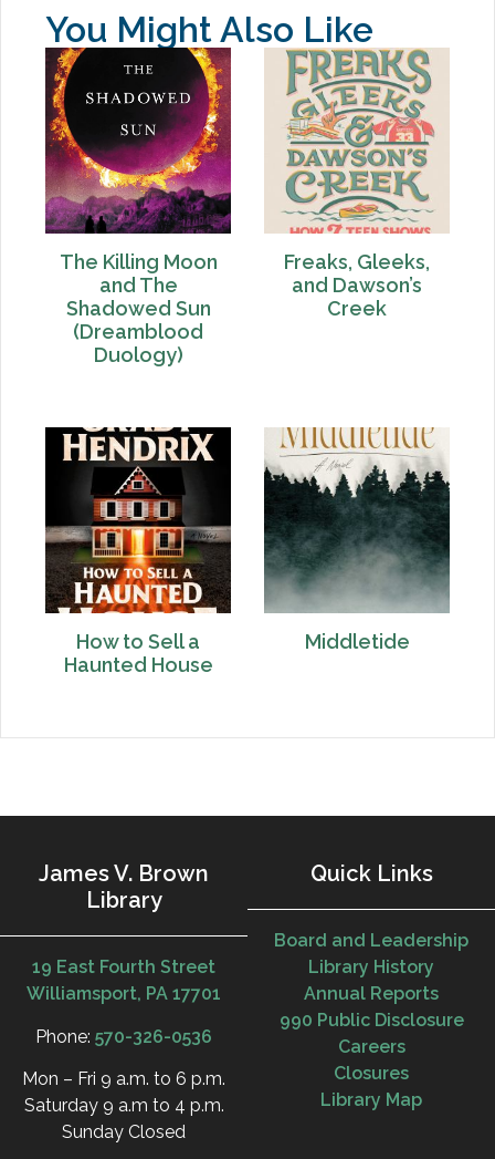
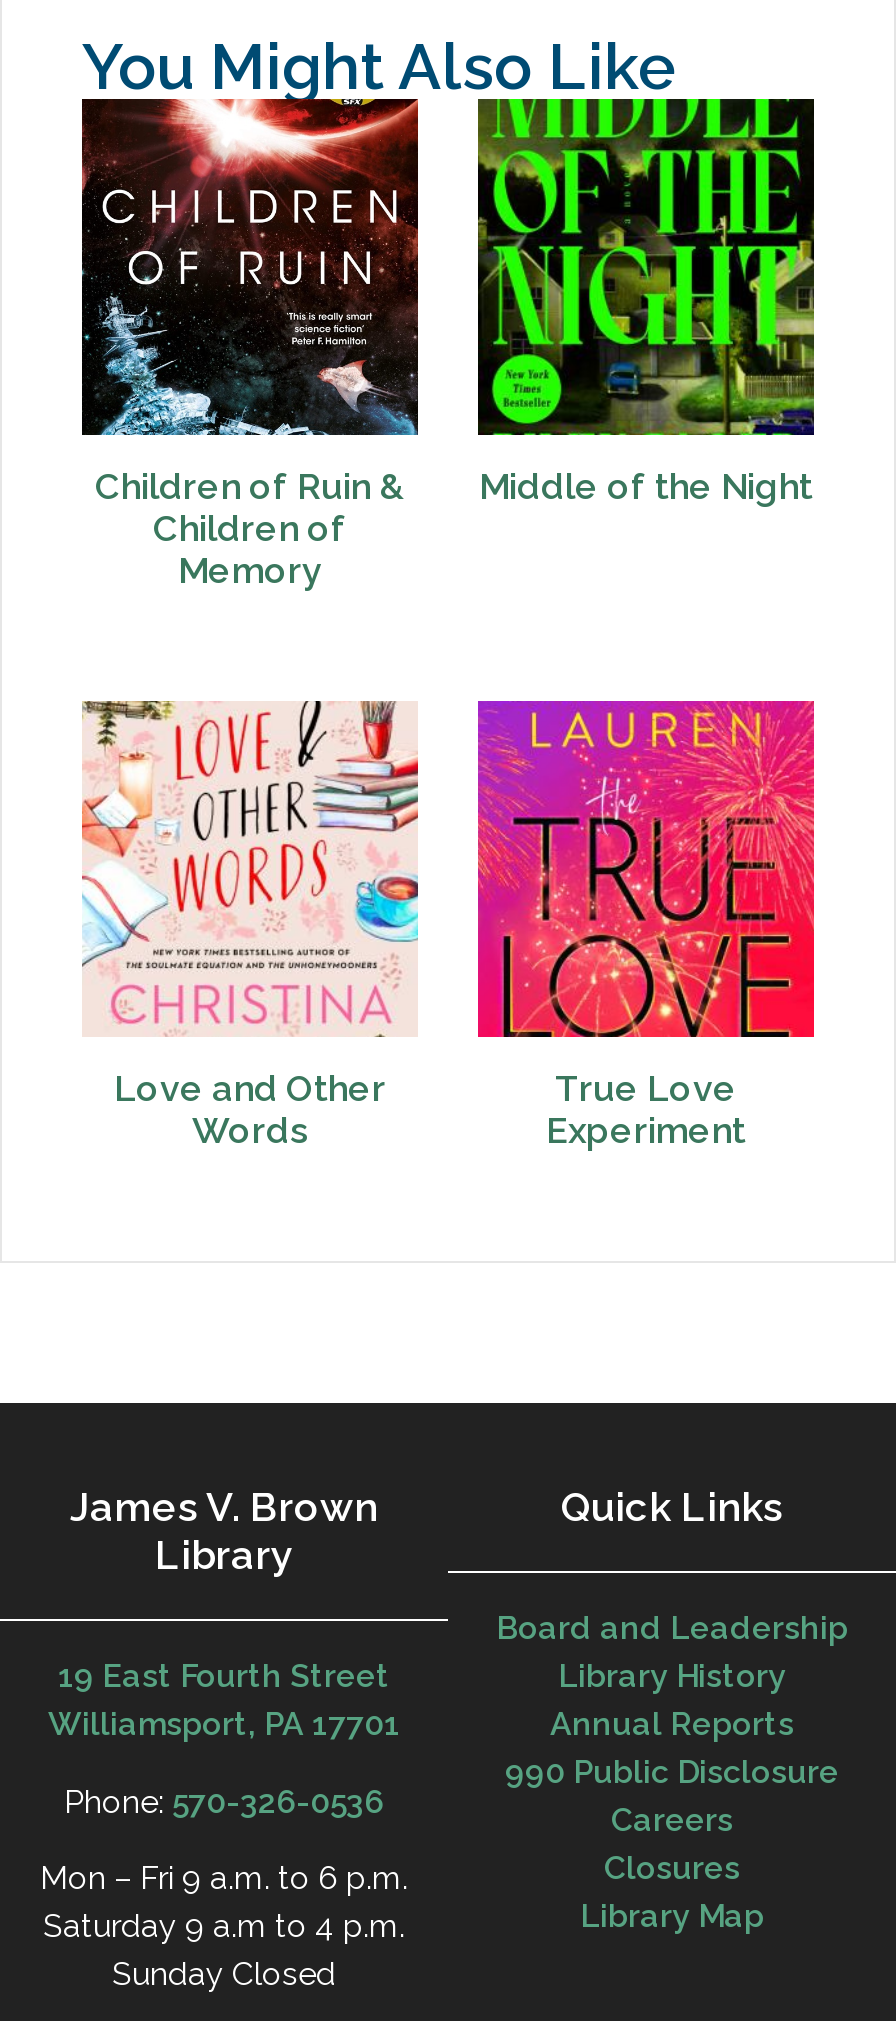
- [image]
+ [image]

- [image]
- Freaks, Gleeks,
- and Dawson’s
- Creek
+ [image]
+ Middle of the Night

- The Killing Moon
- and The
- Shadowed Sun
- (Dreamblood
- Duology)
+ Children of Ruin &
+ Children of
+ Memory

- [image]
- How to Sell a
- Haunted House
+ [image]
+ Love and Other
+ Words

- [image]
- Middletide
+ [image]
+ True Love
+ Experiment
